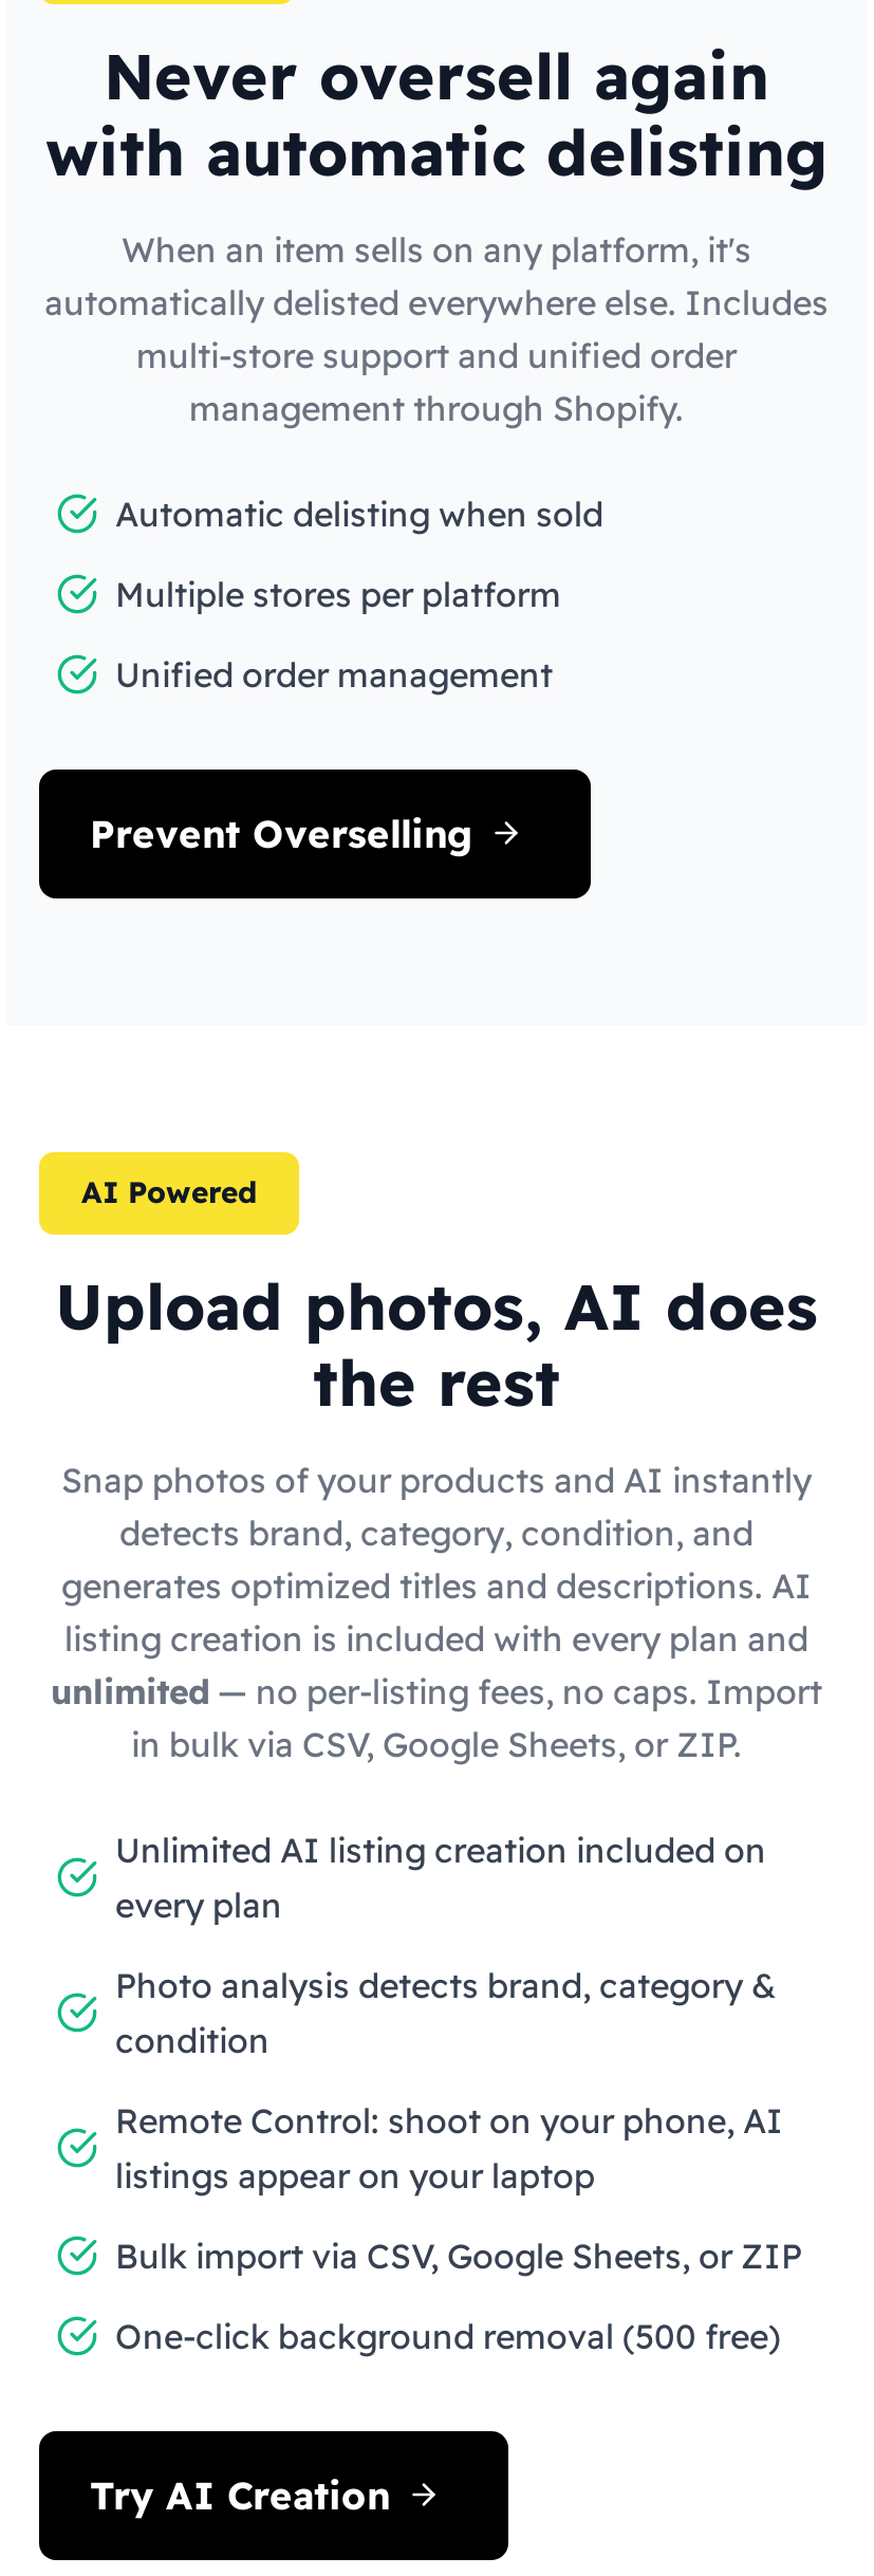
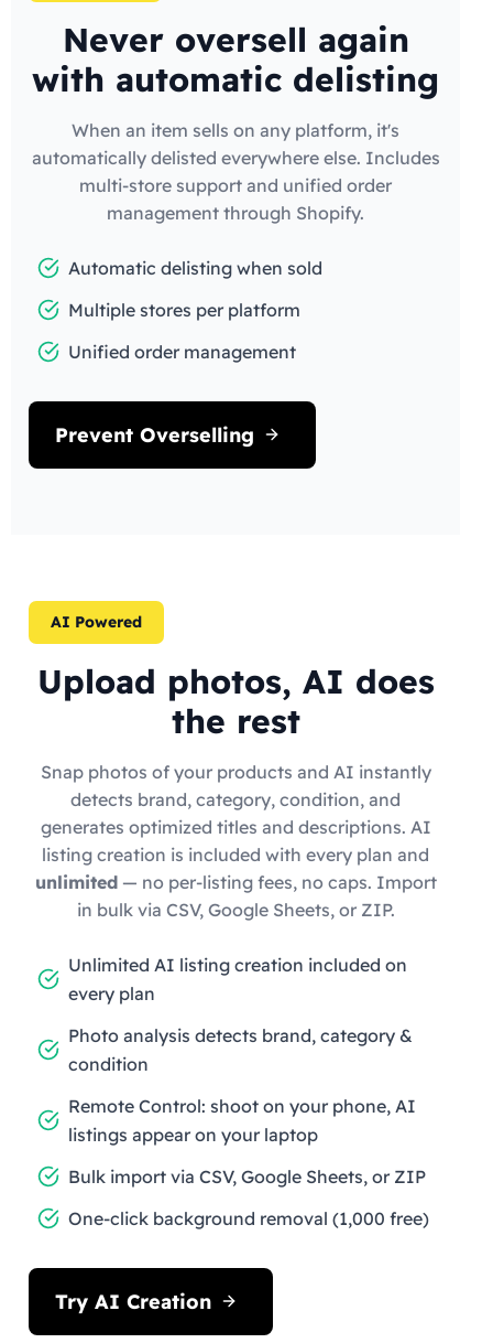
- One-click background removal (500 free)
+ One-click background removal (1,000 free)
